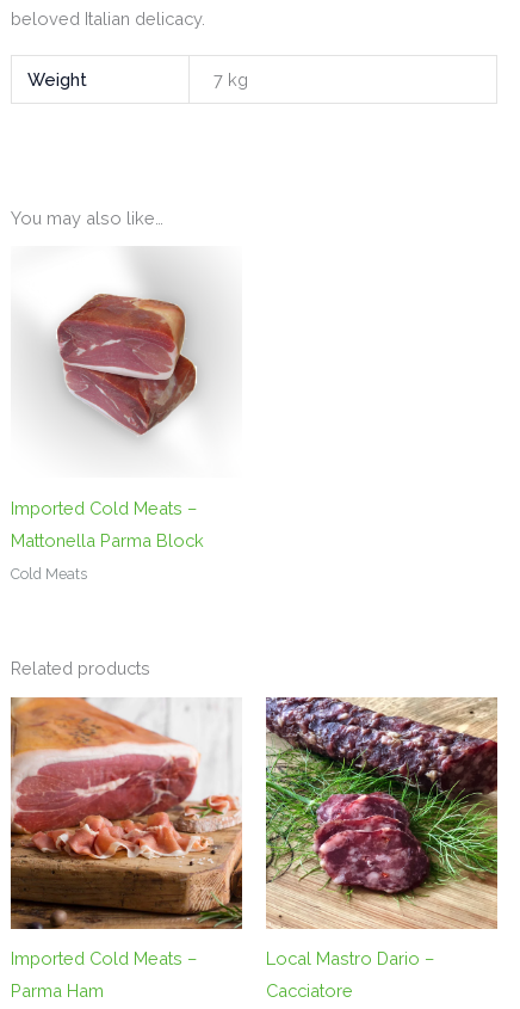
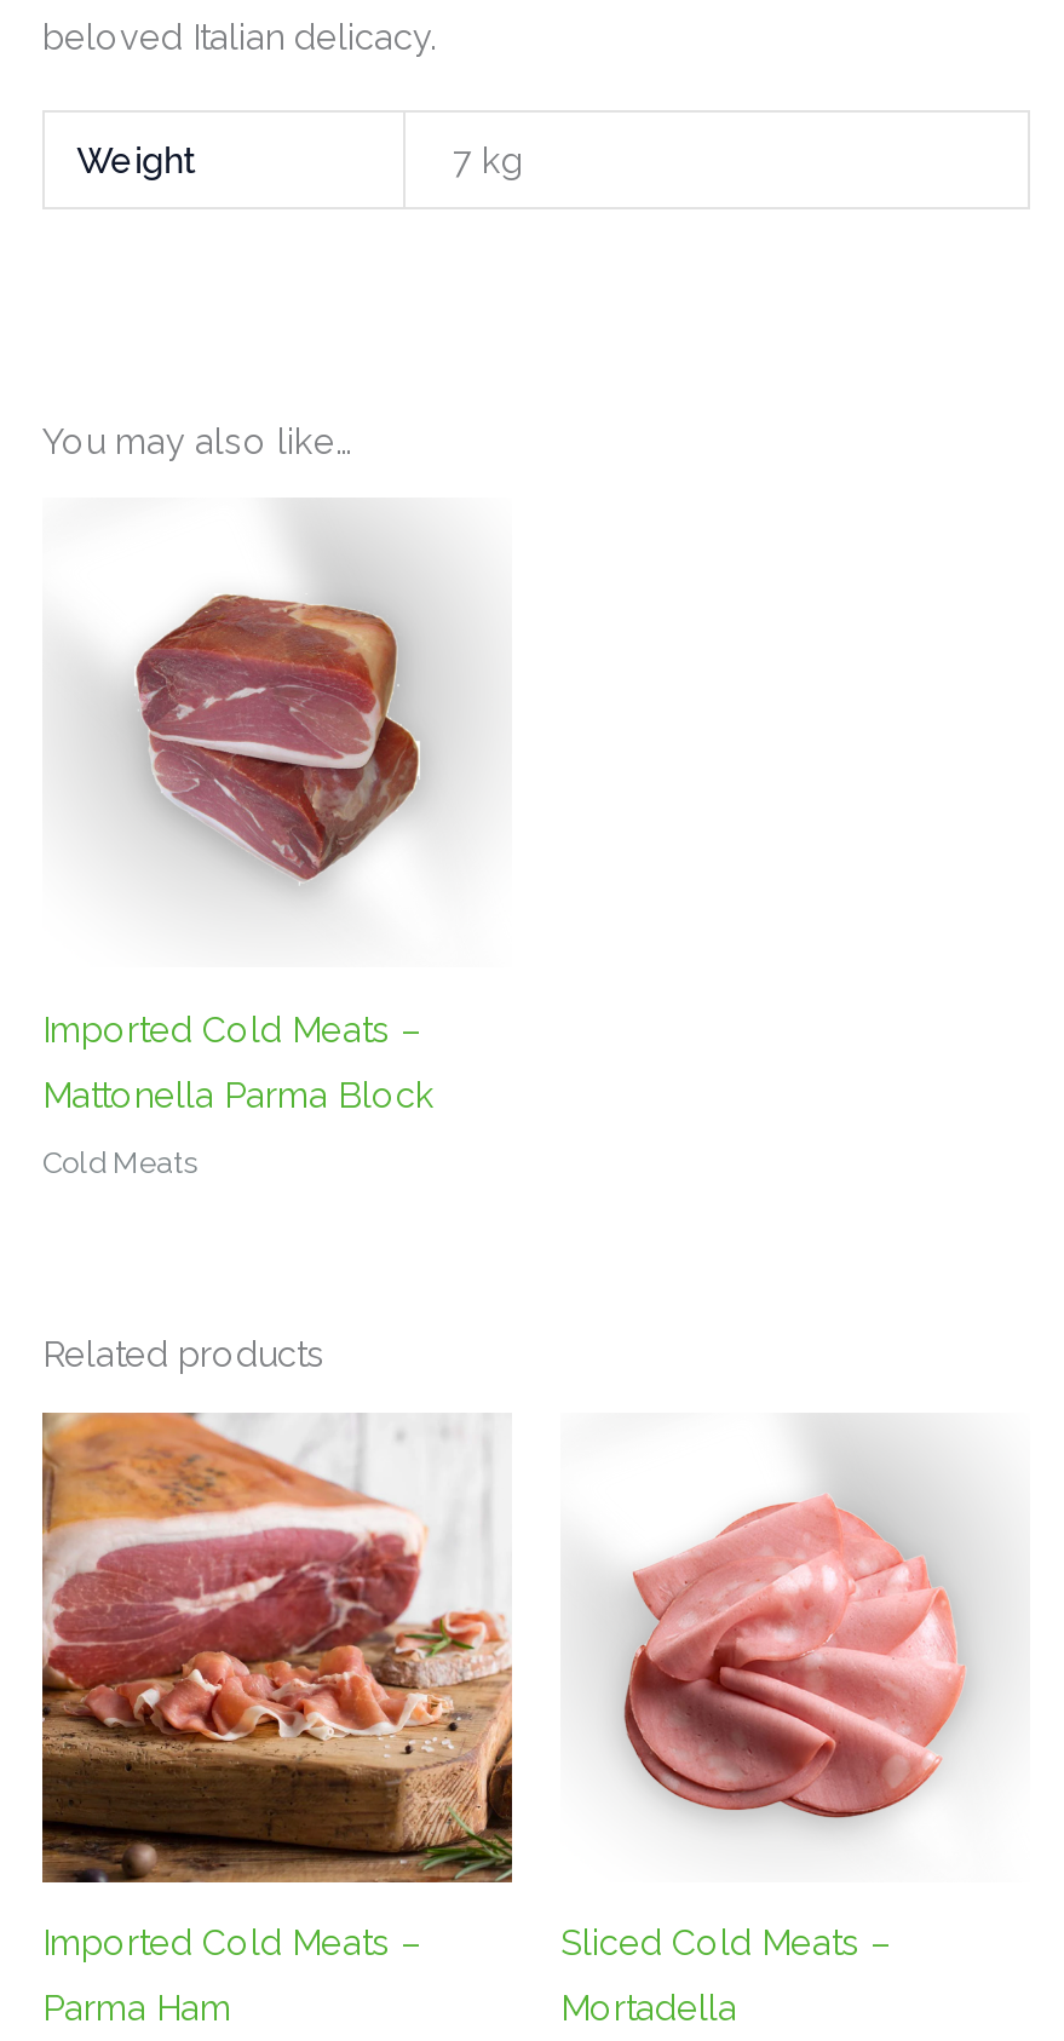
- [image]
- Local Mastro Dario –
+ [image]
+ Sliced Cold Meats –

- Cacciatore
+ Mortadella
